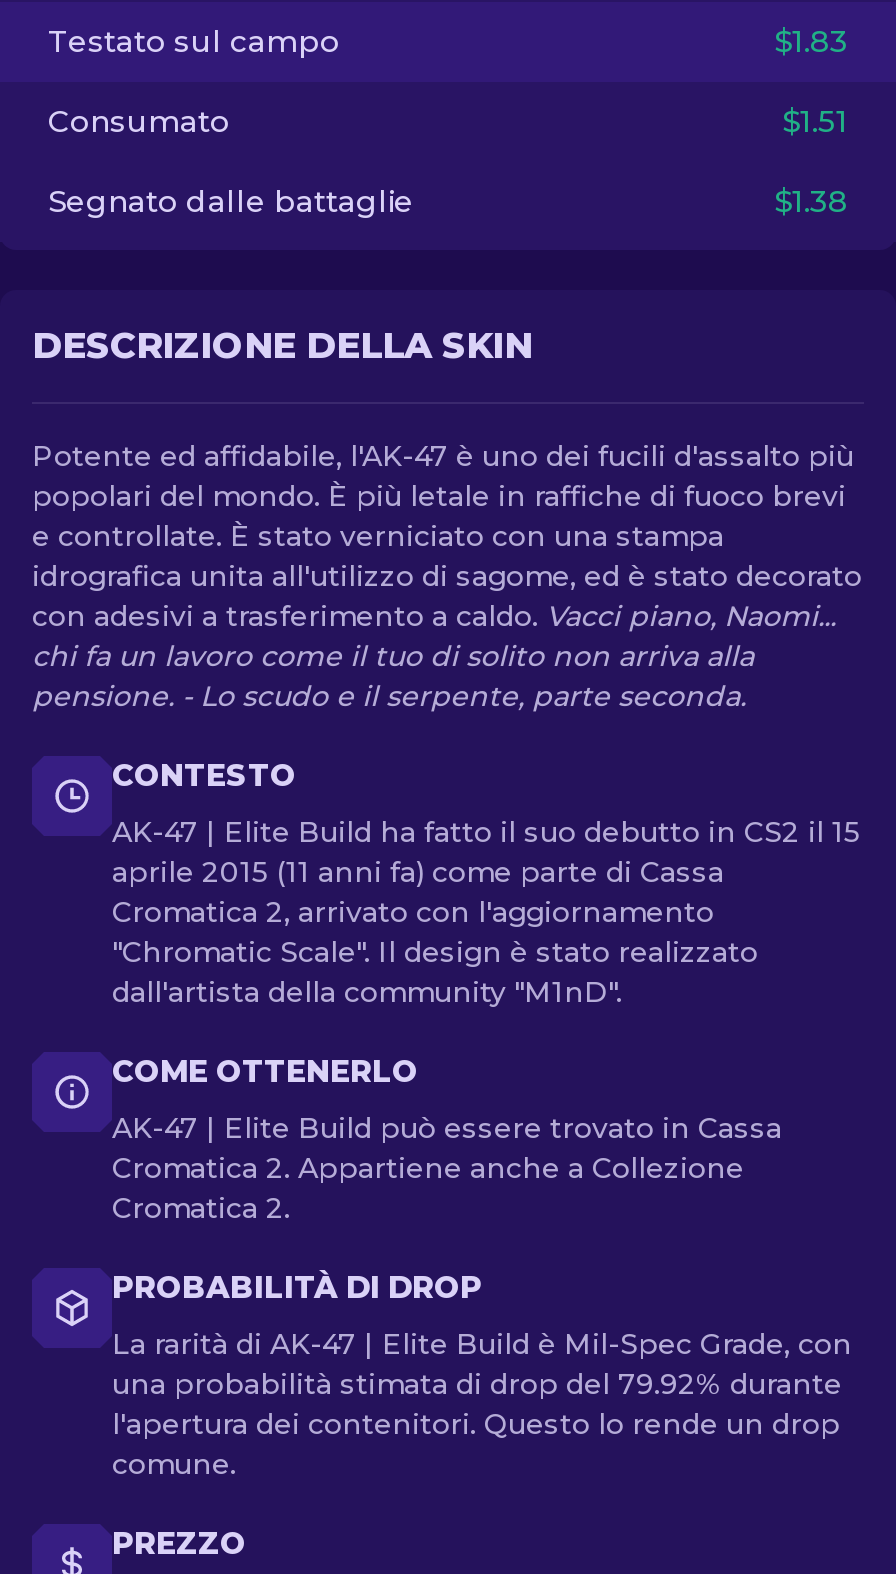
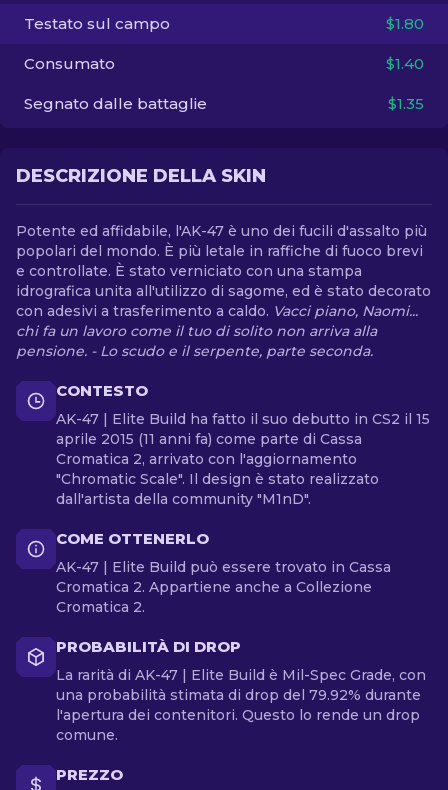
- $1.83
+ $1.80

- $1.51
+ $1.40

- $1.38
+ $1.35
